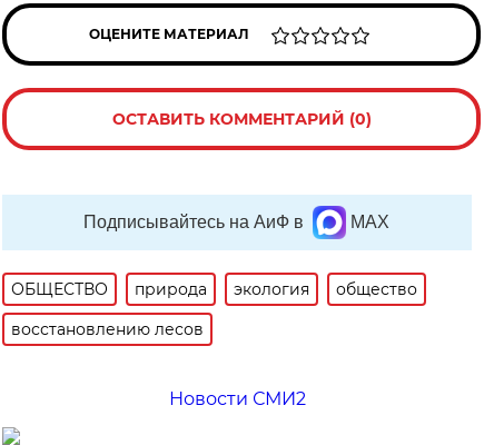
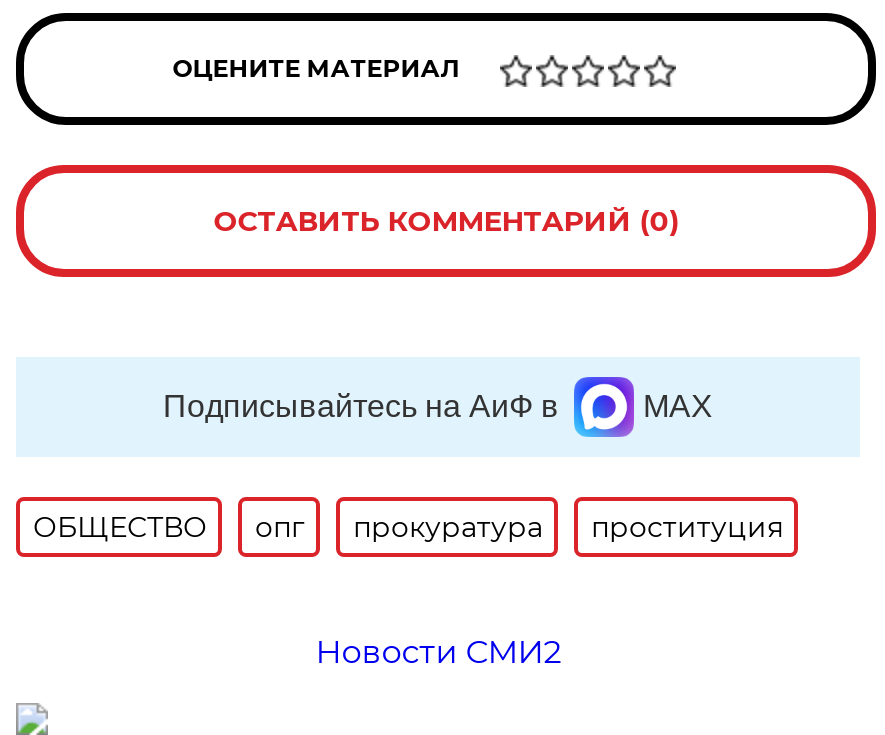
- природа
- экология
- общество
- восстановлению лесов
+ опг
+ прокуратура
+ проституция
